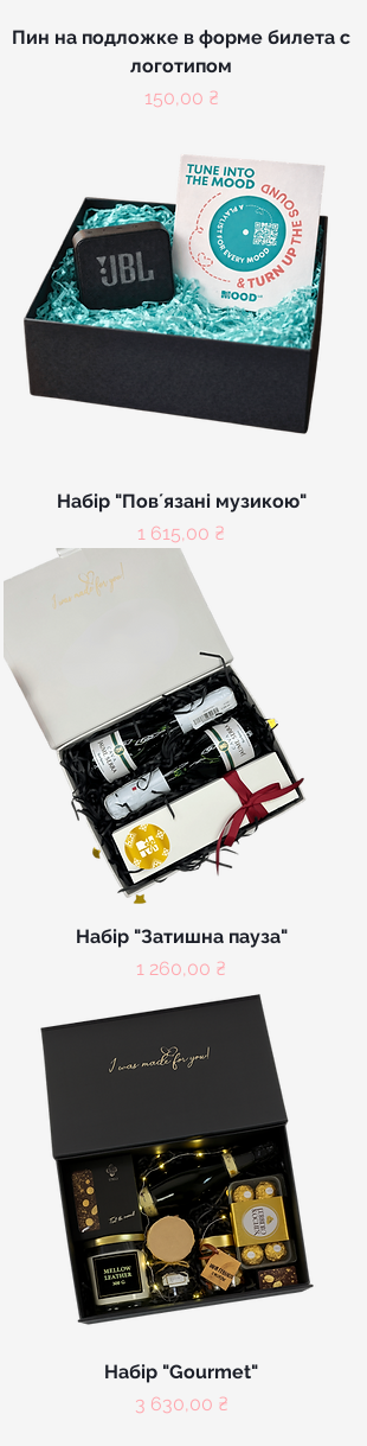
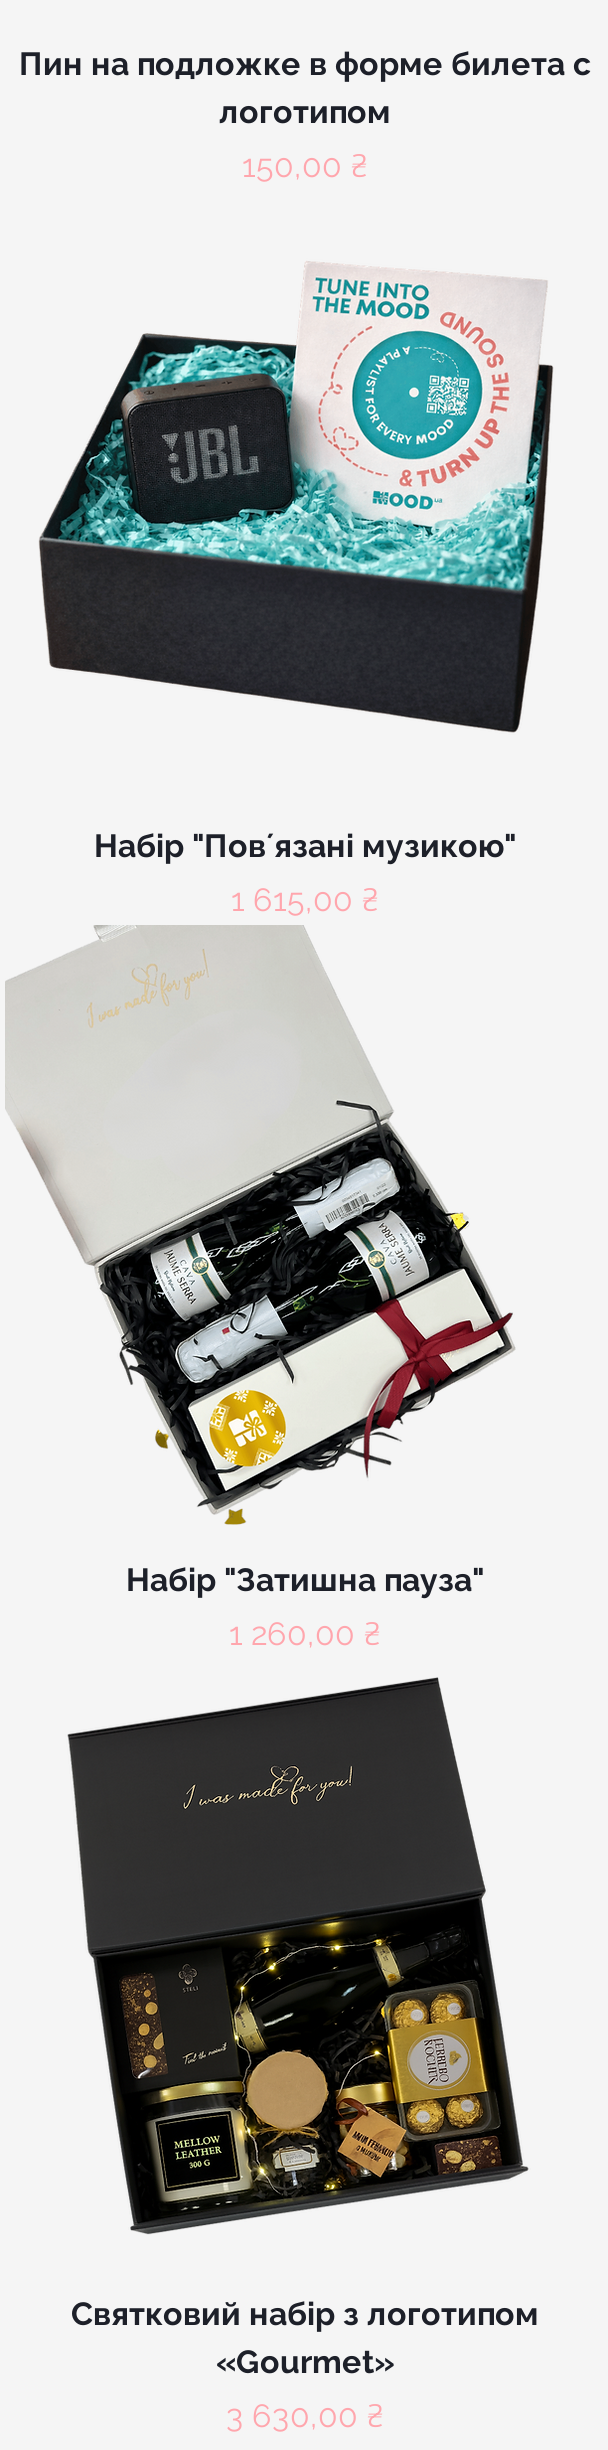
- Набір "Gourmet"
+ Святковий набір з логотипом
+ «Gourmet»
